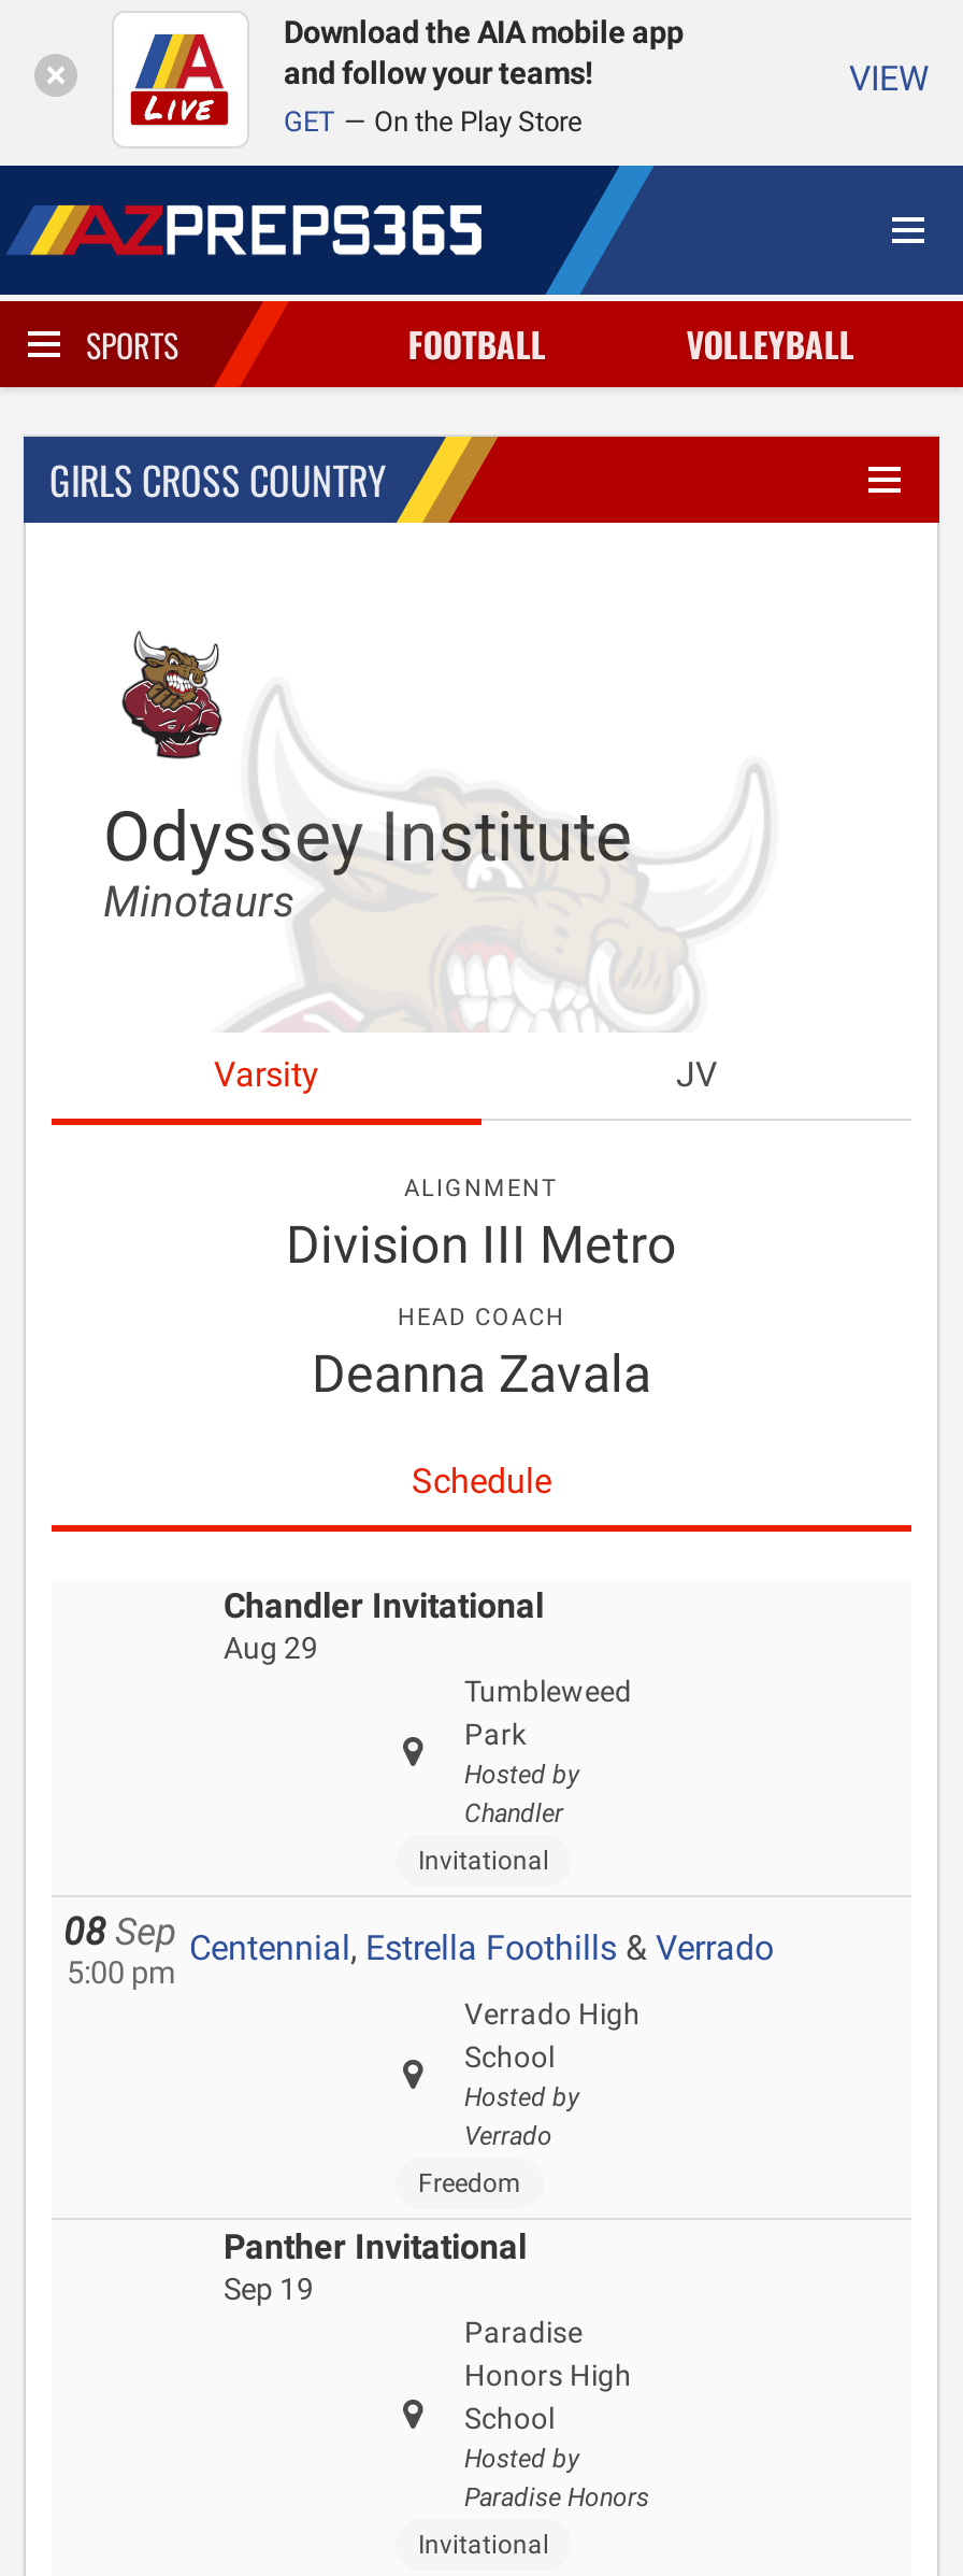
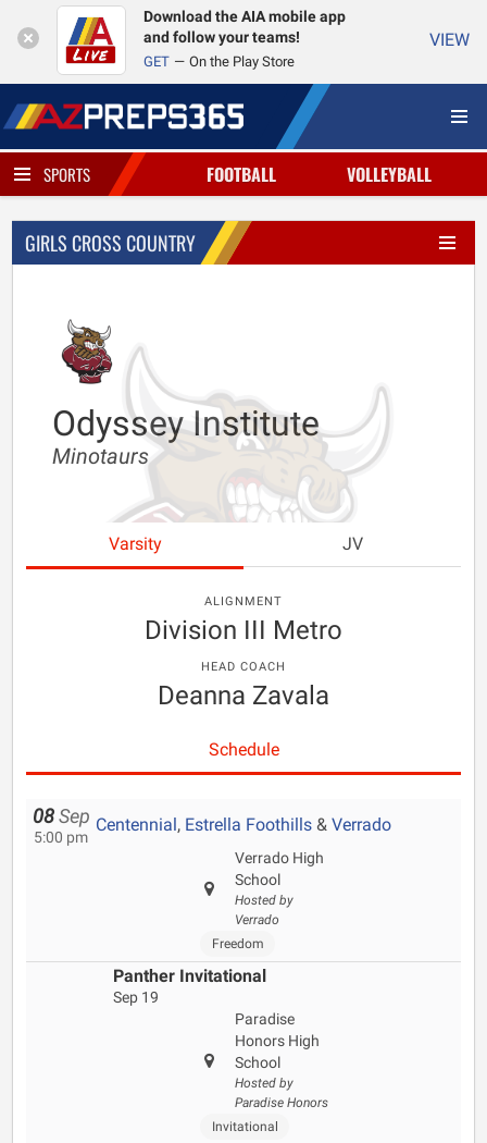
- Chandler Invitational
- Aug 29
- Tumbleweed
- Park
- Hosted by
- Chandler
- Invitational
